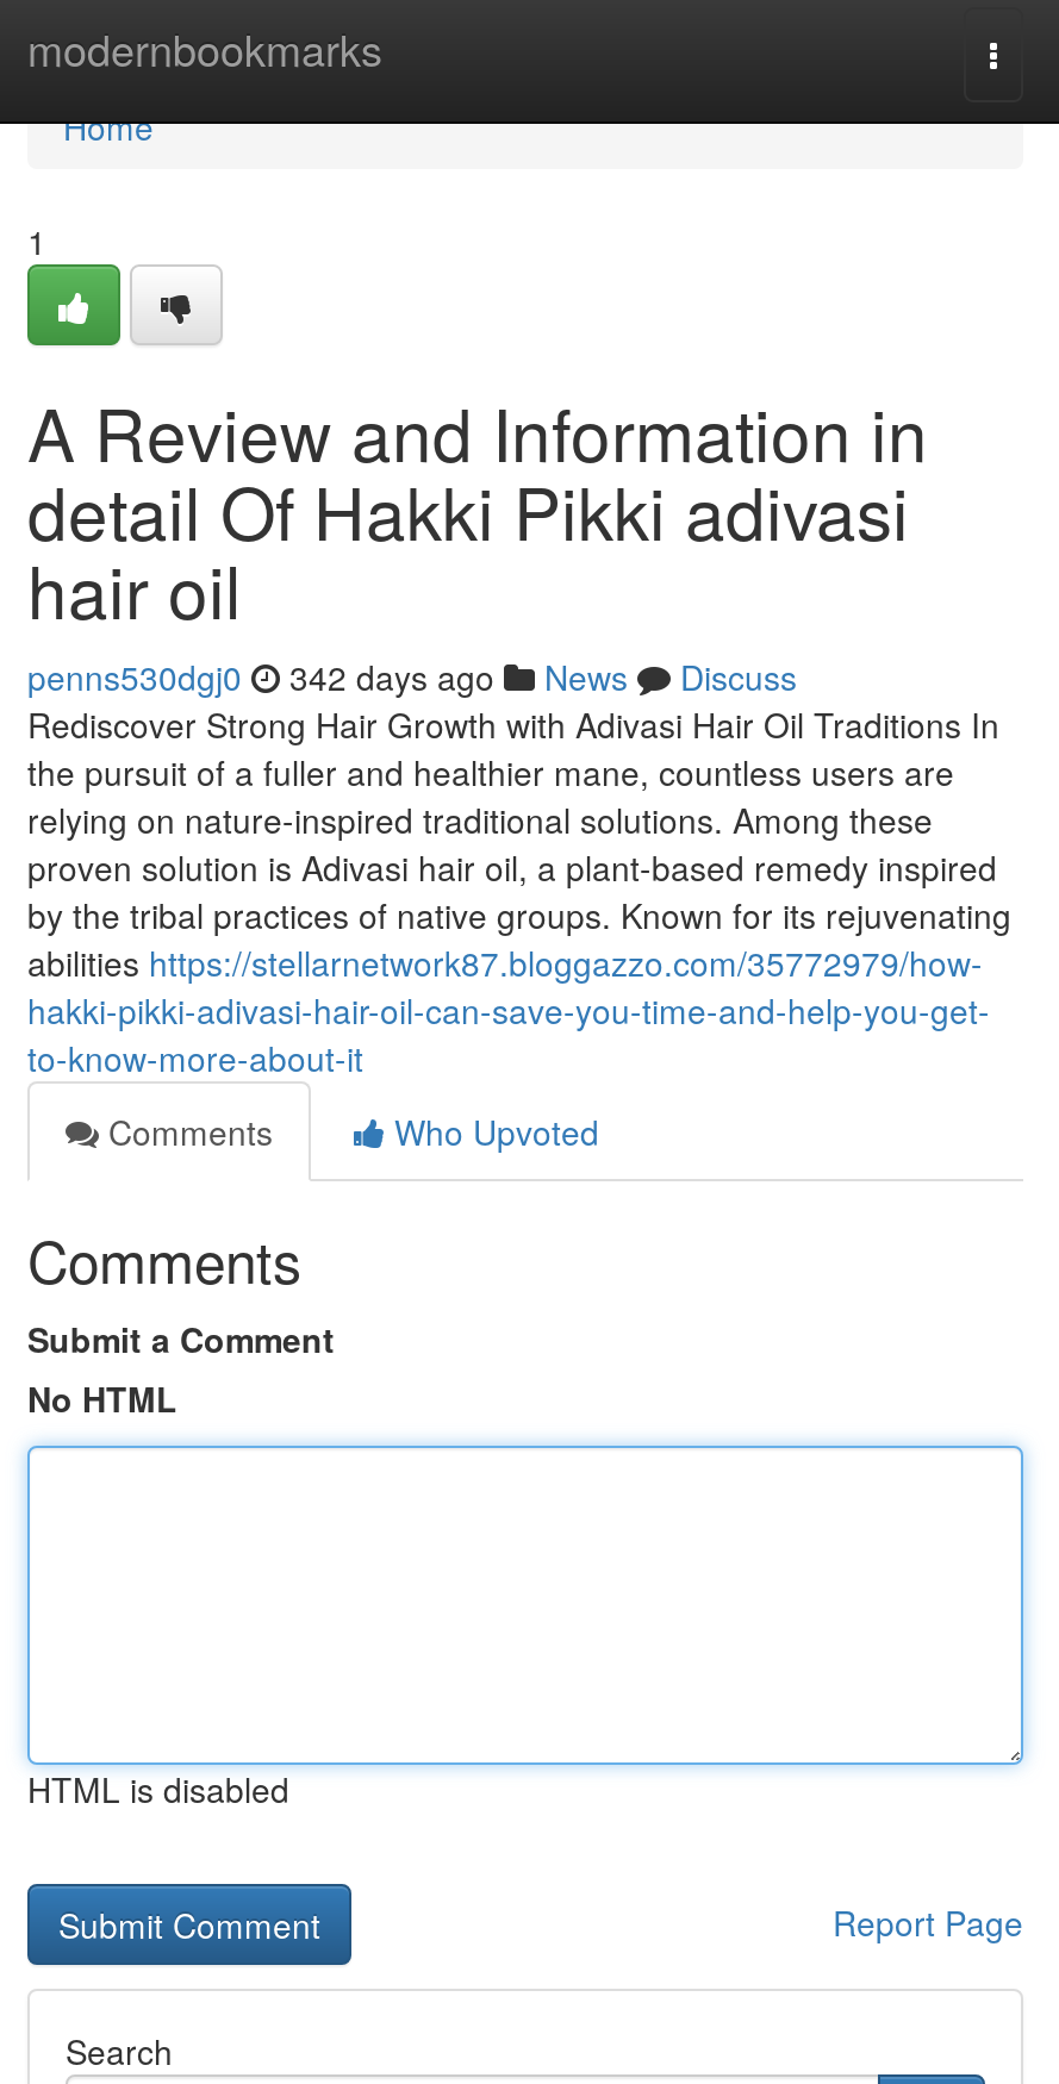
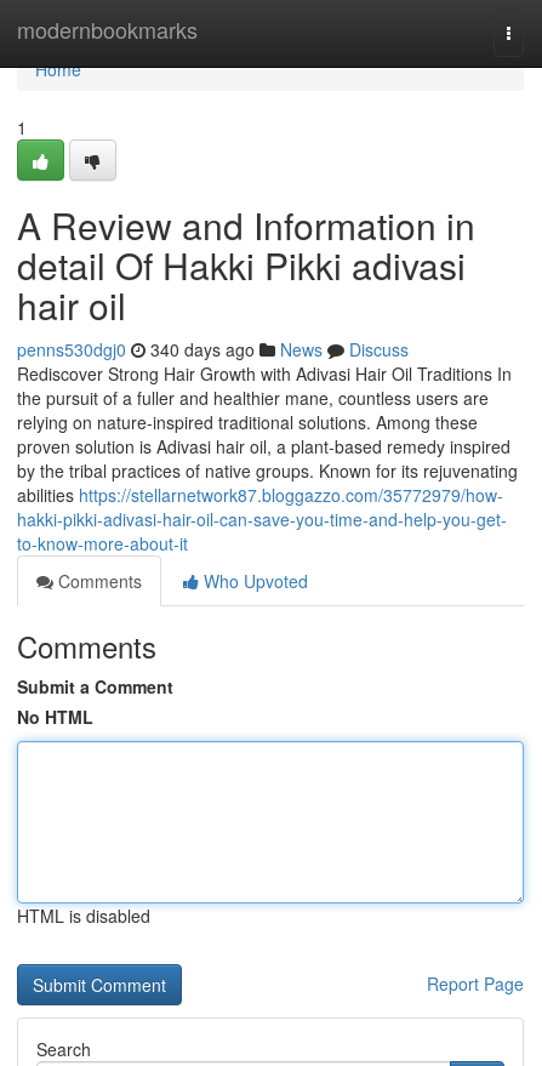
- penns530dgj0 342 days ago News Discuss
+ penns530dgj0 340 days ago News Discuss
